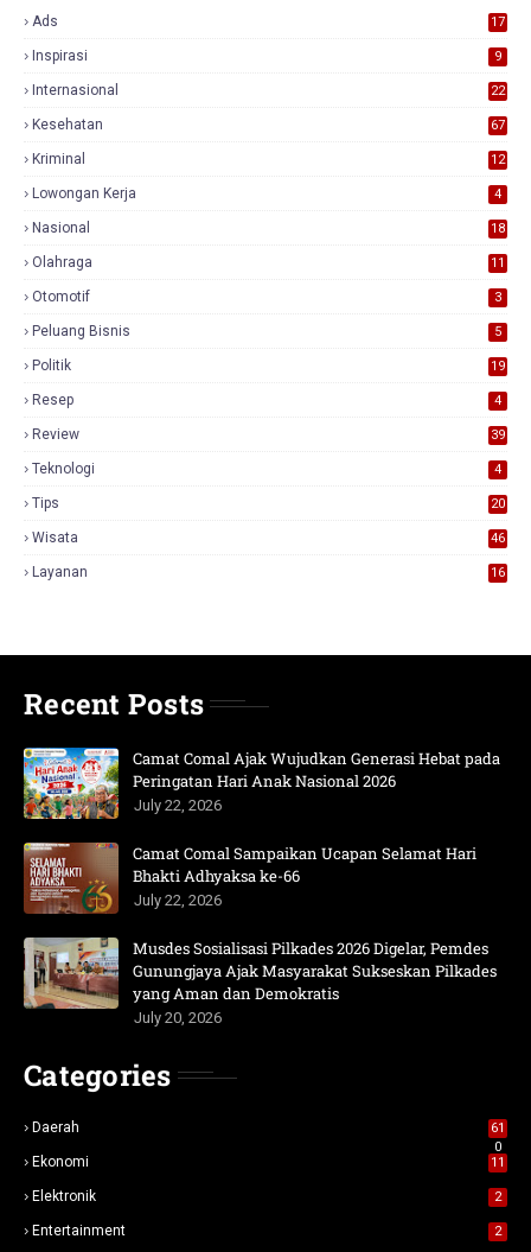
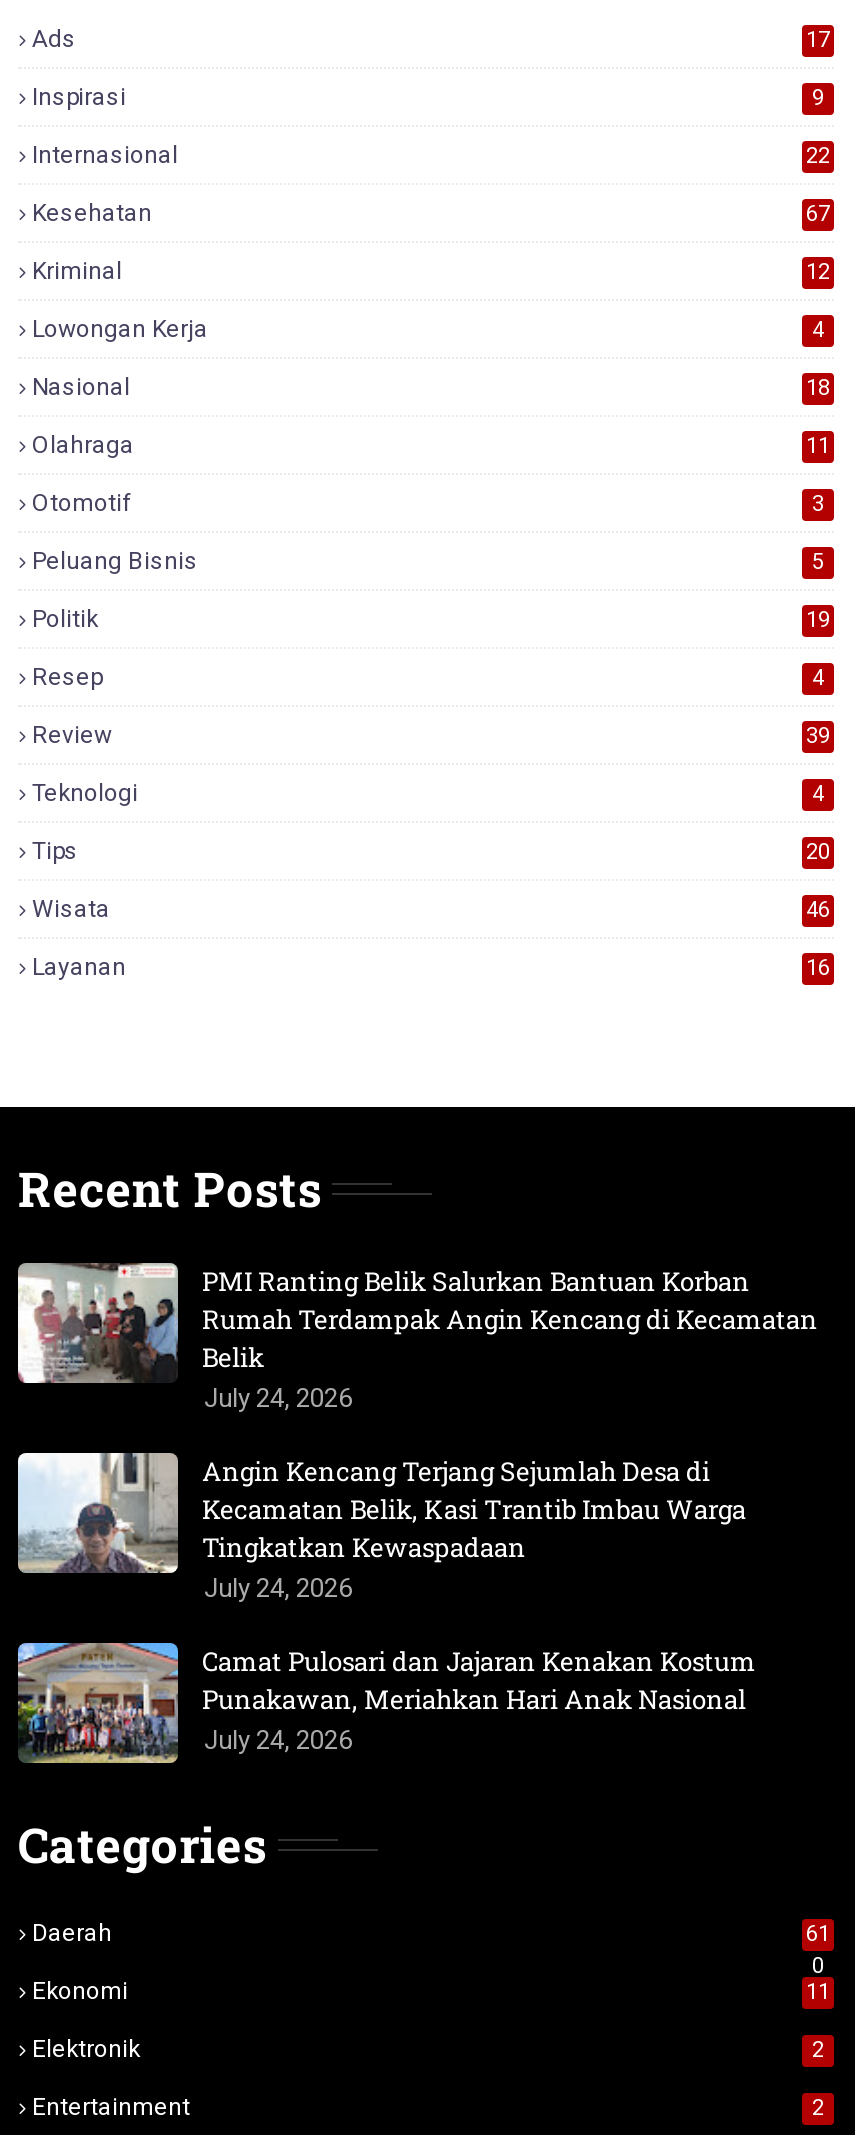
- [image]
- Camat Comal Ajak Wujudkan Generasi Hebat pada
- Peringatan Hari Anak Nasional 2026
- July 22, 2026
+ [image]
+ PMI Ranting Belik Salurkan Bantuan Korban
+ Rumah Terdampak Angin Kencang di Kecamatan
+ Belik
+ July 24, 2026

- [image]
- Camat Comal Sampaikan Ucapan Selamat Hari
- Bhakti Adhyaksa ke-66
- July 22, 2026
+ [image]
+ Angin Kencang Terjang Sejumlah Desa di
+ Kecamatan Belik, Kasi Trantib Imbau Warga
+ Tingkatkan Kewaspadaan
+ July 24, 2026

- [image]
- Musdes Sosialisasi Pilkades 2026 Digelar, Pemdes
- Gunungjaya Ajak Masyarakat Sukseskan Pilkades
- yang Aman dan Demokratis
- July 20, 2026
+ [image]
+ Camat Pulosari dan Jajaran Kenakan Kostum
+ Punakawan, Meriahkan Hari Anak Nasional
+ July 24, 2026
